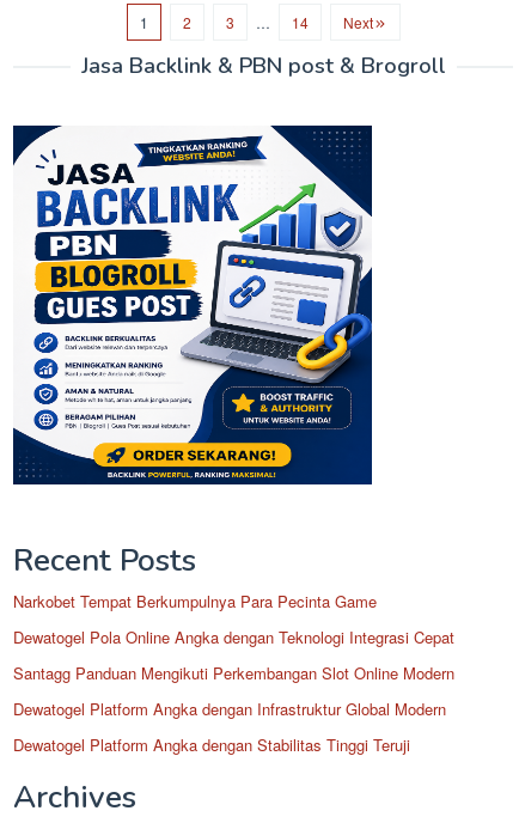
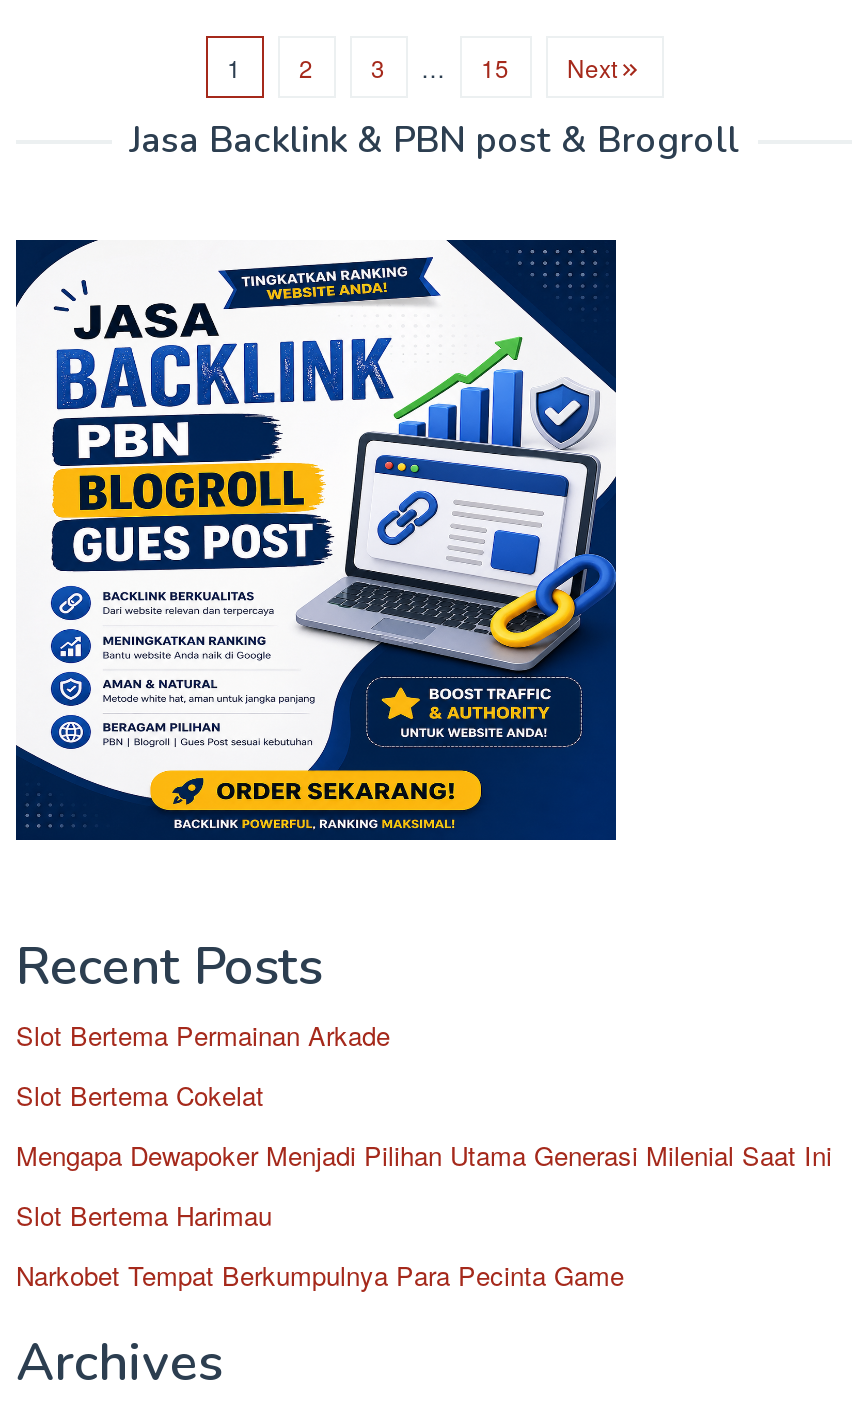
- 14
+ 15

+ Slot Bertema Permainan Arkade
+ Slot Bertema Cokelat
+ Mengapa Dewapoker Menjadi Pilihan Utama Generasi Milenial Saat Ini
+ Slot Bertema Harimau

moved down: Narkobet Tempat Berkumpulnya Para Pecinta Game

- Dewatogel Pola Online Angka dengan Teknologi Integrasi Cepat
- Santagg Panduan Mengikuti Perkembangan Slot Online Modern
- Dewatogel Platform Angka dengan Infrastruktur Global Modern
- Dewatogel Platform Angka dengan Stabilitas Tinggi Teruji
